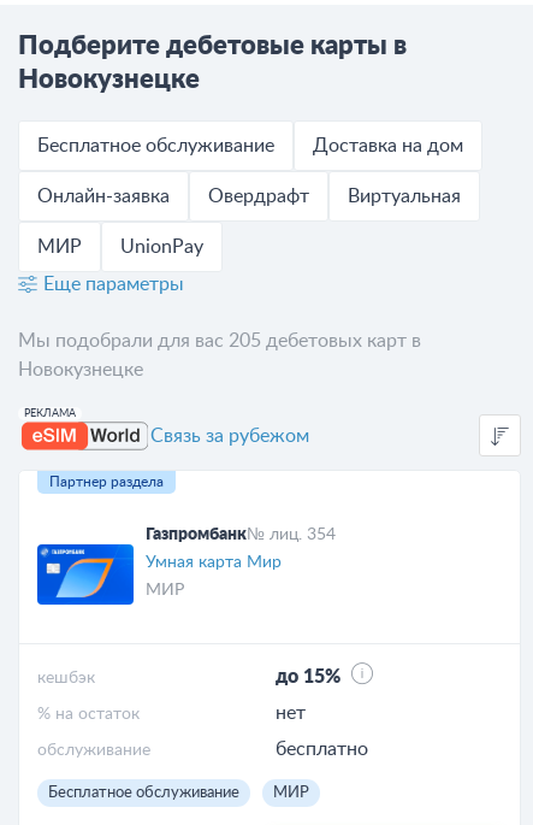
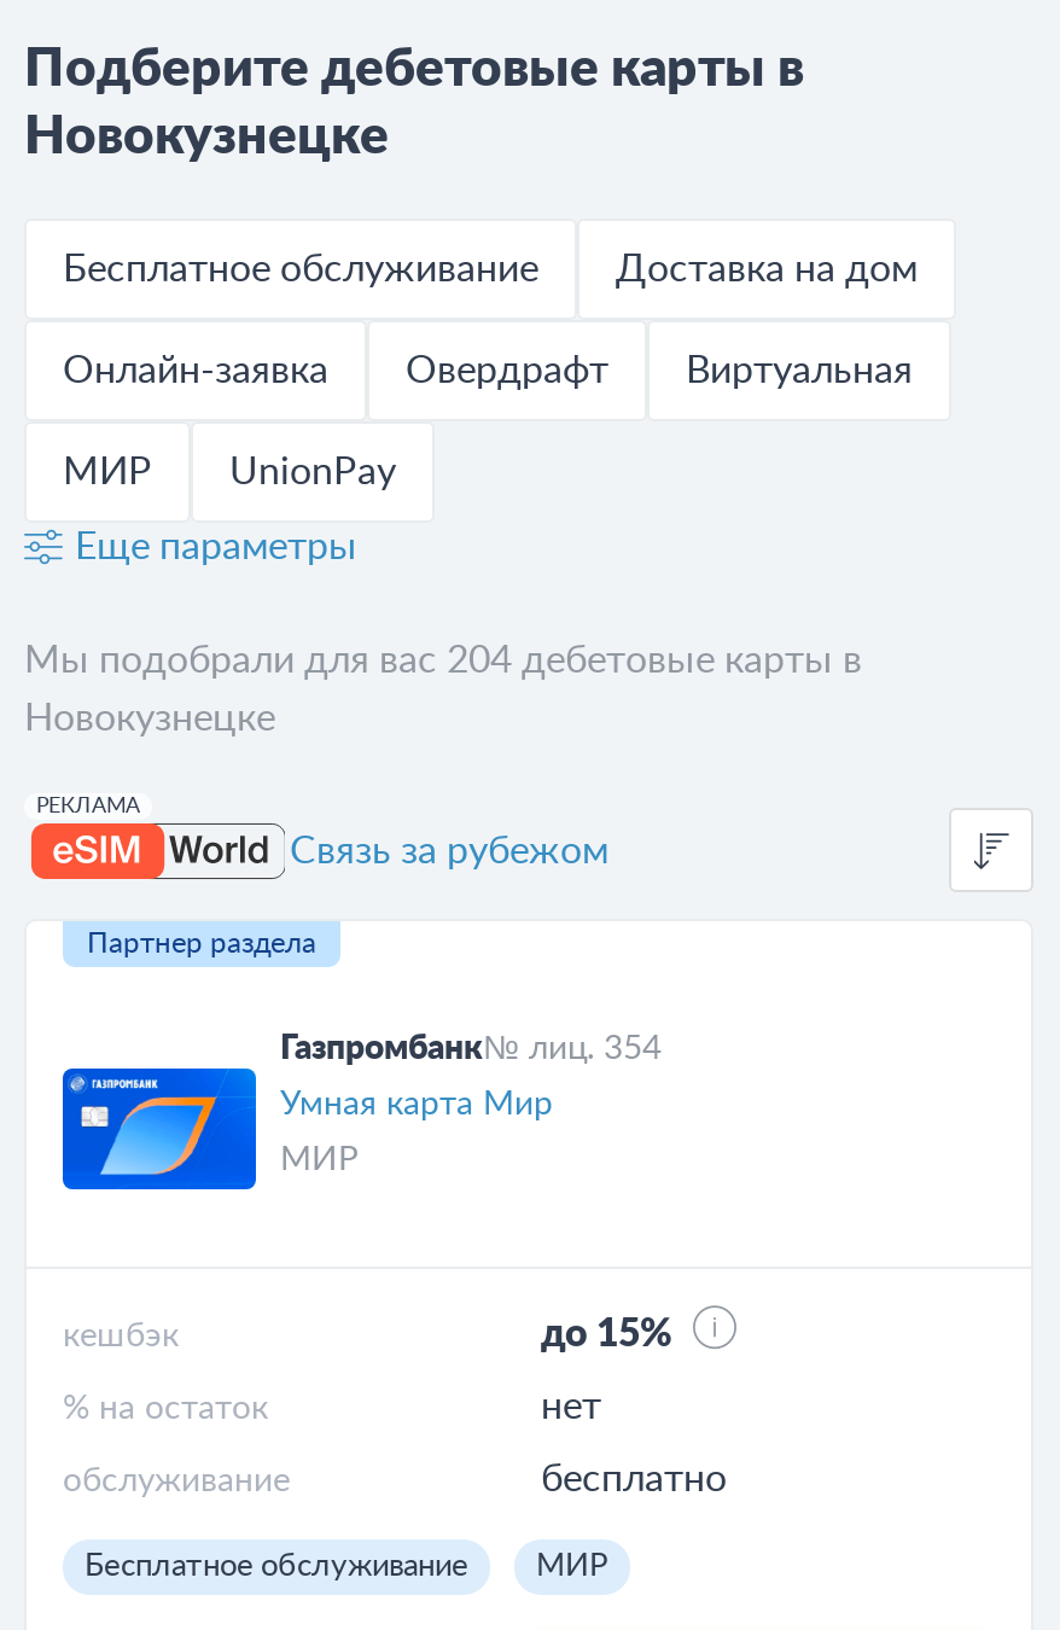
- Мы подобрали для вас 205 дебетовых карт в
+ Мы подобрали для вас 204 дебетовые карты в
